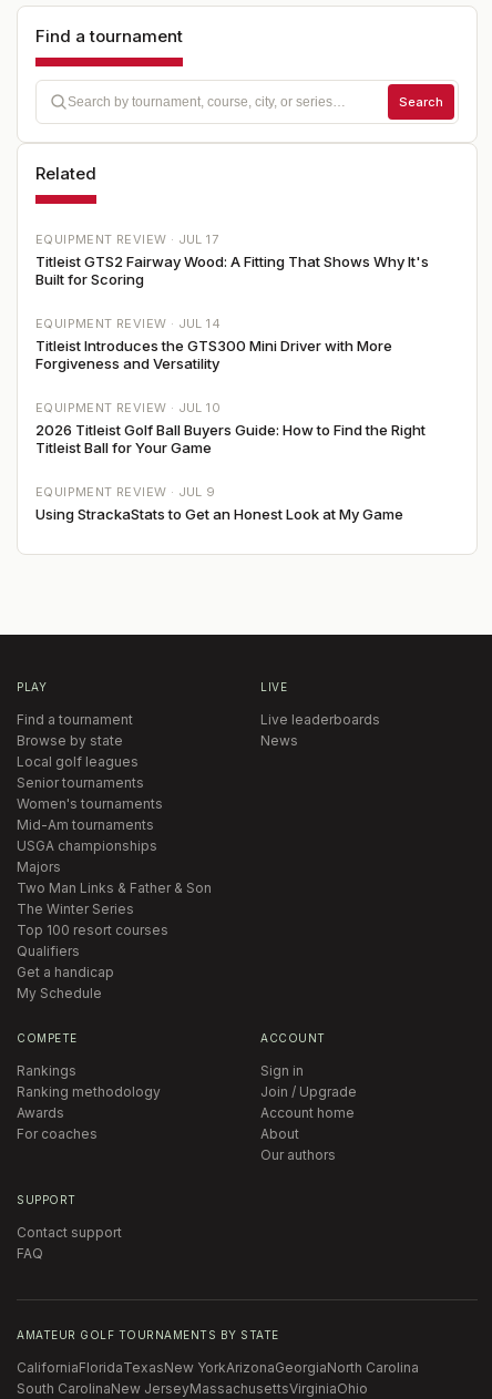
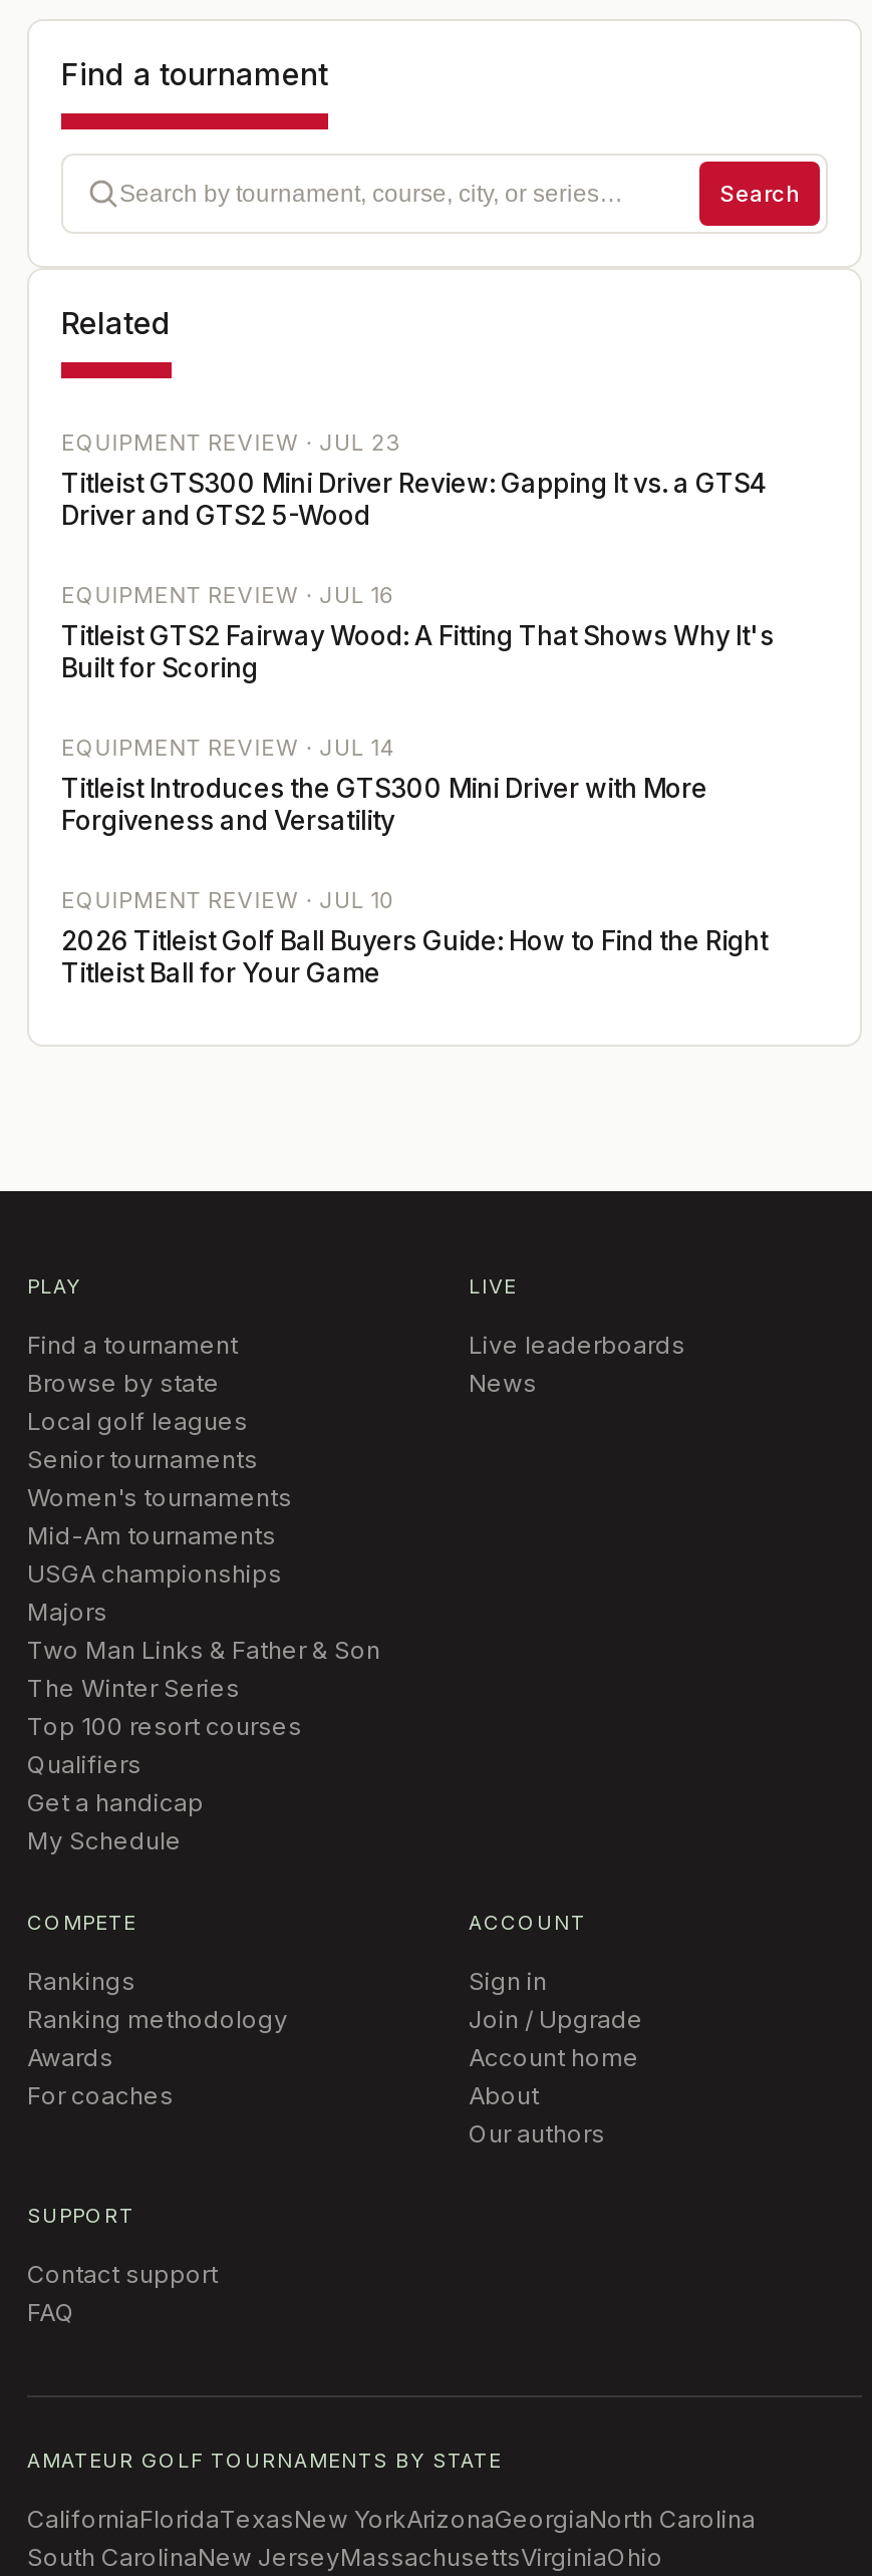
- EQUIPMENT REVIEW · JUL 17
+ EQUIPMENT REVIEW · JUL 23
+ Titleist GTS300 Mini Driver Review: Gapping It vs. a GTS4
+ Driver and GTS2 5-Wood
+ EQUIPMENT REVIEW · JUL 16

moved down: Titleist GTS2 Fairway Wood: A Fitting That Shows Why It's | Built for Scoring | EQUIPMENT REVIEW · JUL 14 | Titleist Introduces the GTS300 Mini Driver with More | Forgiveness and Versatility | EQUIPMENT REVIEW · JUL 10 | 2026 Titleist Golf Ball Buyers Guide: How to Find the Right | Titleist Ball for Your Game

- EQUIPMENT REVIEW · JUL 9
- Using StrackaStats to Get an Honest Look at My Game
